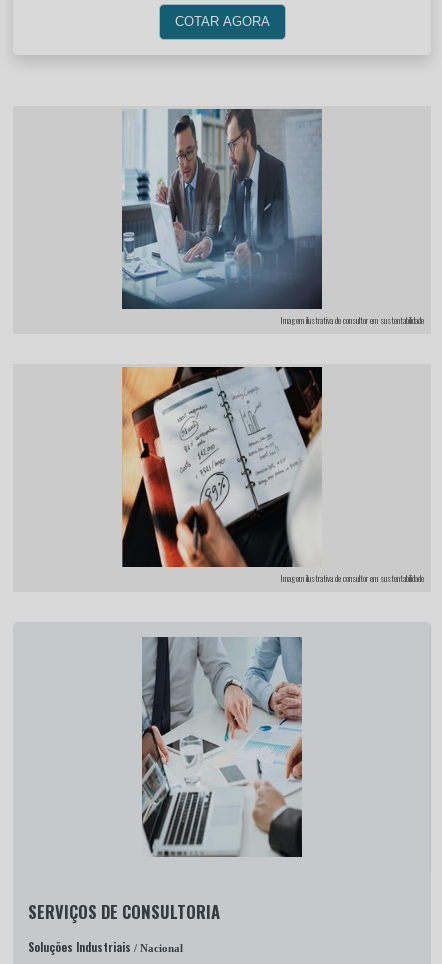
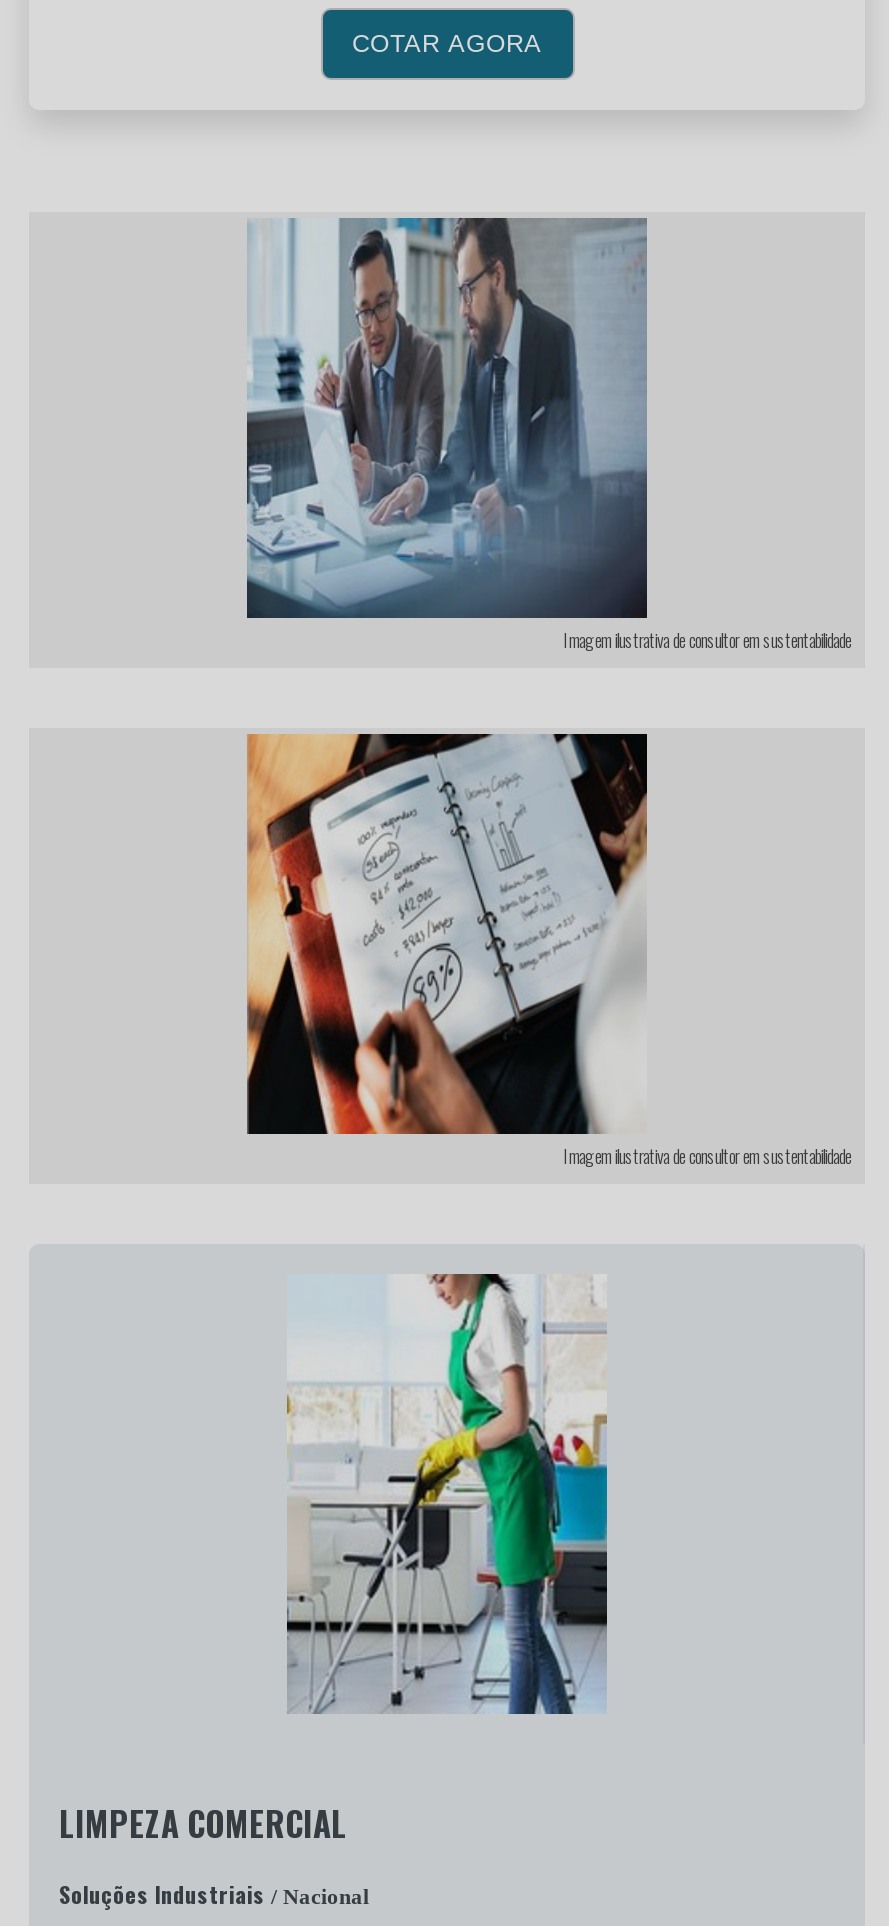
- [image]
+ [image]

- SERVIÇOS DE CONSULTORIA
+ LIMPEZA COMERCIAL
